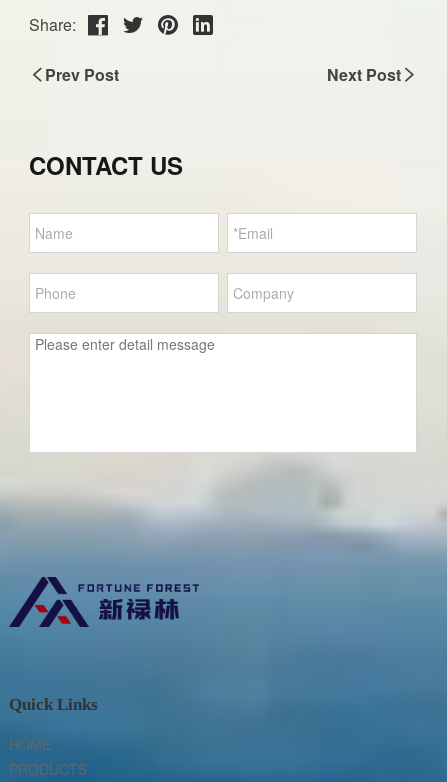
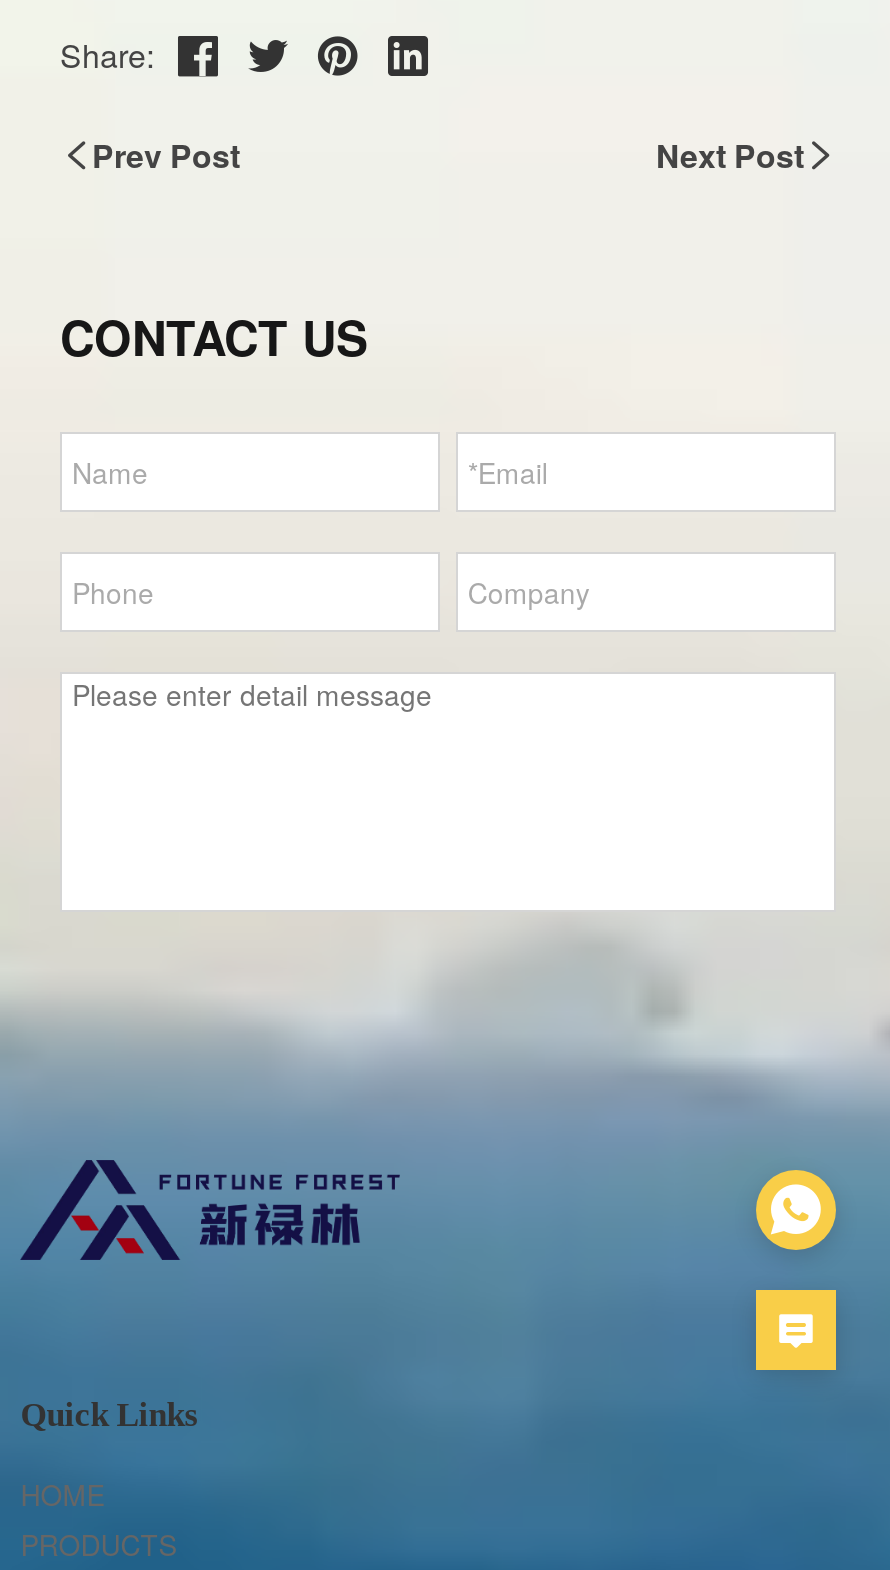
+ [image]

+ [image]
